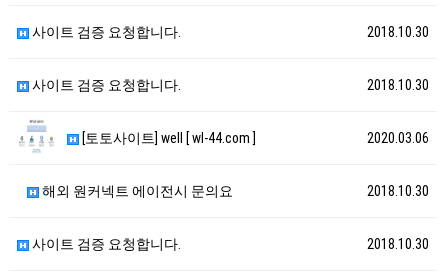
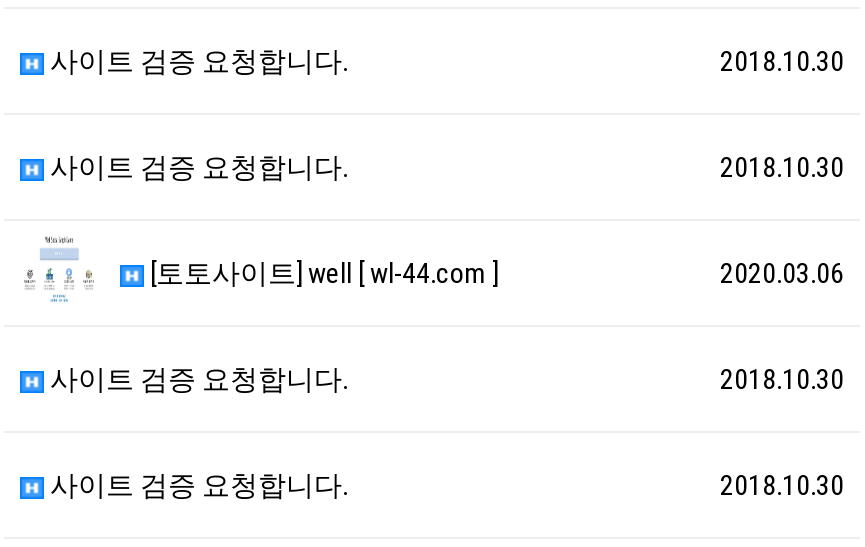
- 해외 원커넥트 에이전시 문의요
+ 사이트 검증 요청합니다.
